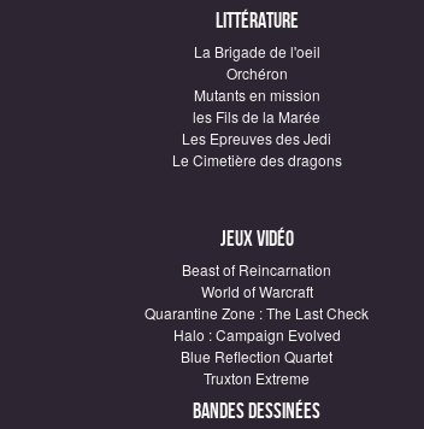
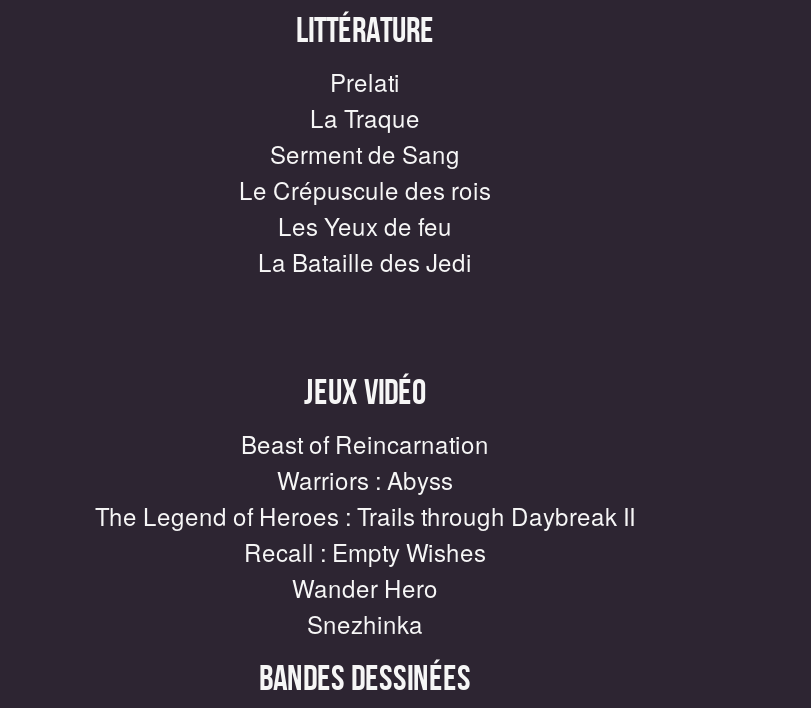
- La Brigade de l'oeil
- Orchéron
- Mutants en mission
- les Fils de la Marée
- Les Epreuves des Jedi
- Le Cimetière des dragons
+ Prelati
+ La Traque
+ Serment de Sang
+ Le Crépuscule des rois
+ Les Yeux de feu
+ La Bataille des Jedi

- World of Warcraft
- Quarantine Zone : The Last Check
- Halo : Campaign Evolved
- Blue Reflection Quartet
- Truxton Extreme
+ Warriors : Abyss
+ The Legend of Heroes : Trails through Daybreak II
+ Recall : Empty Wishes
+ Wander Hero
+ Snezhinka
